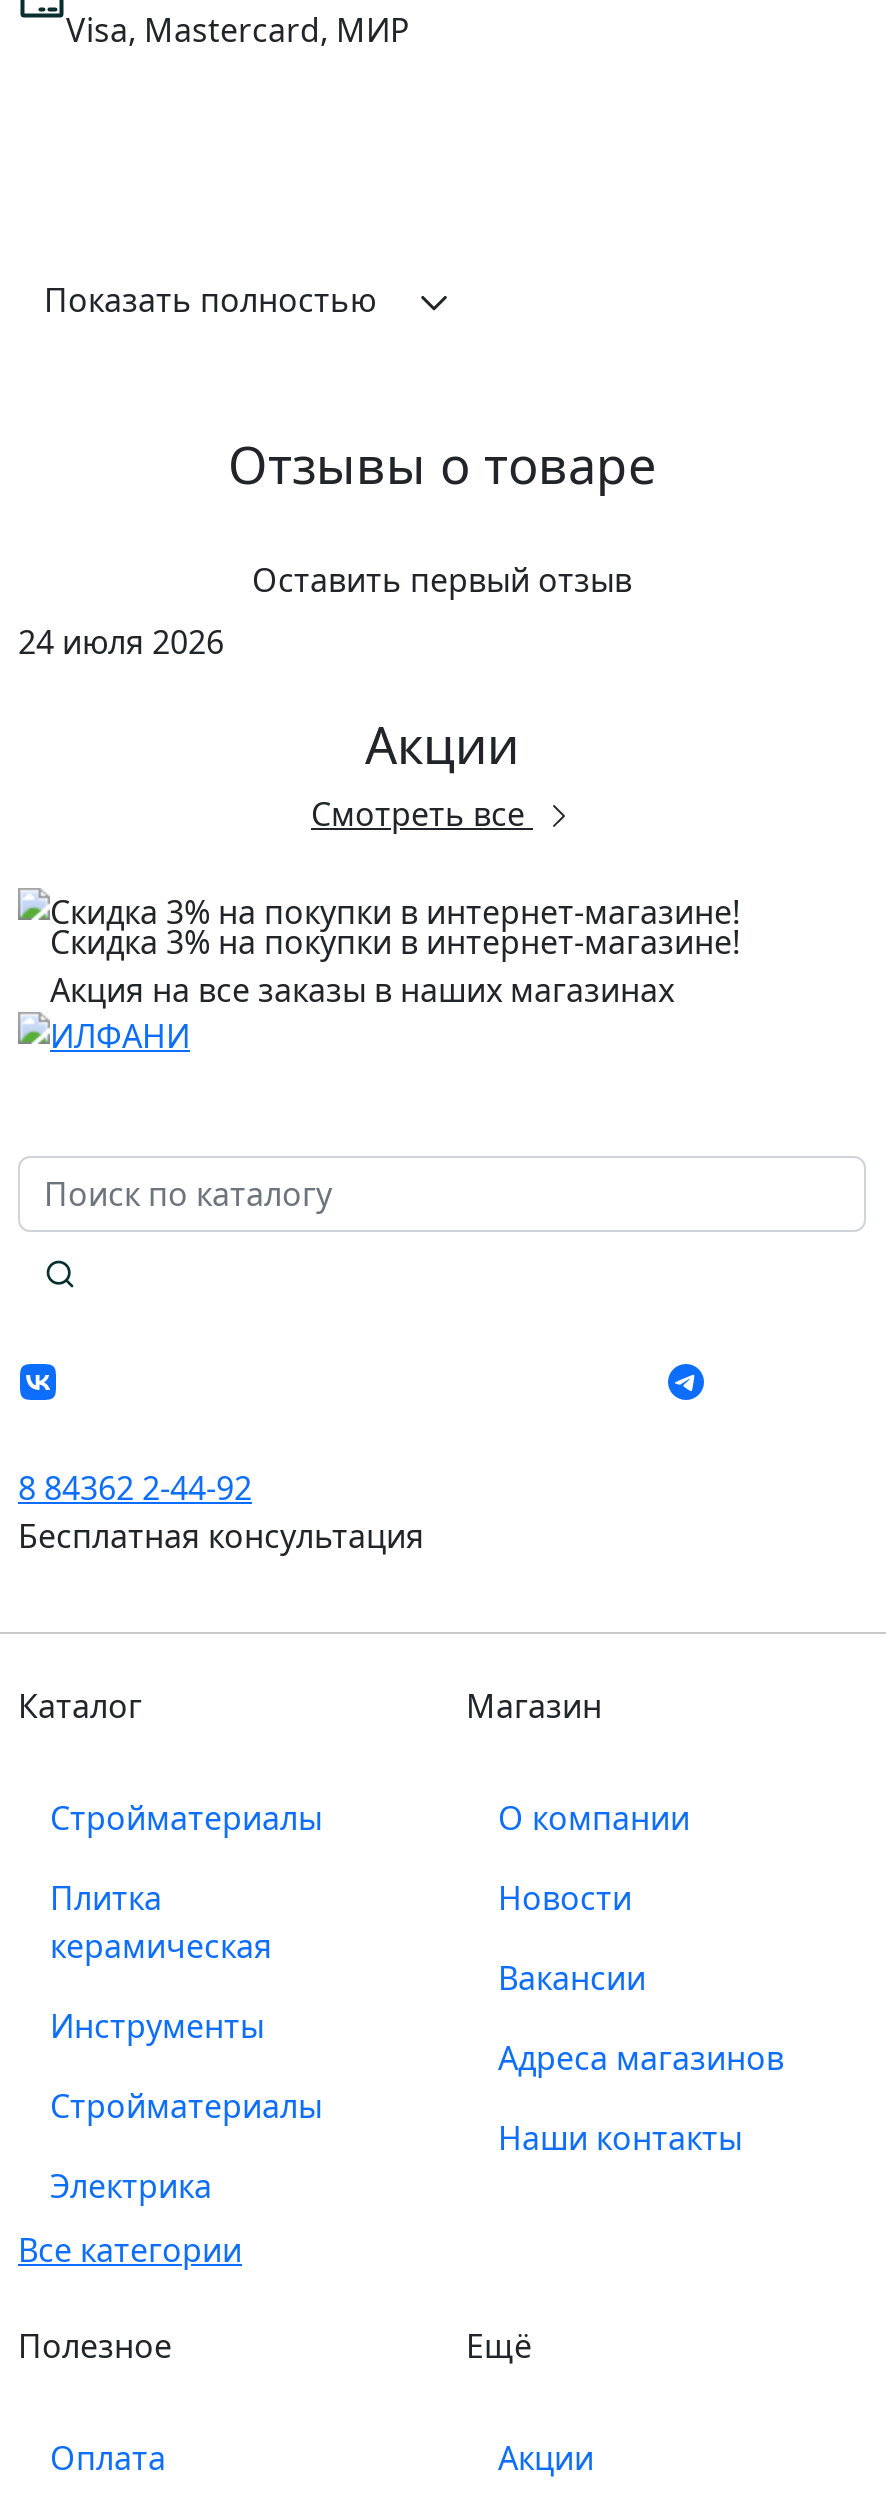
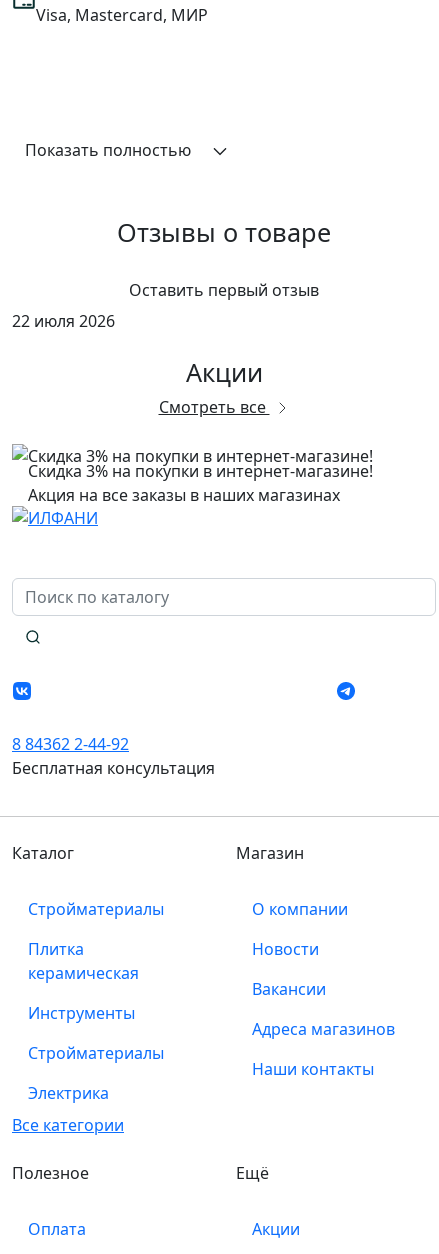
- 24 июля 2026
+ 22 июля 2026
